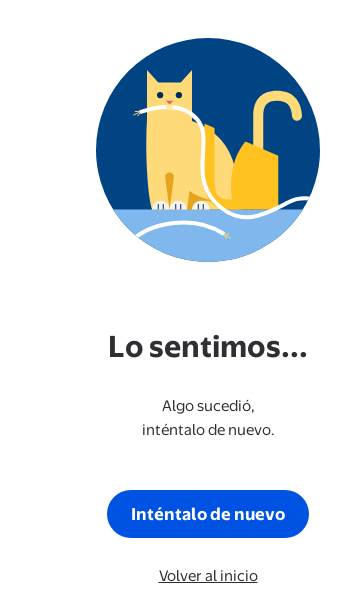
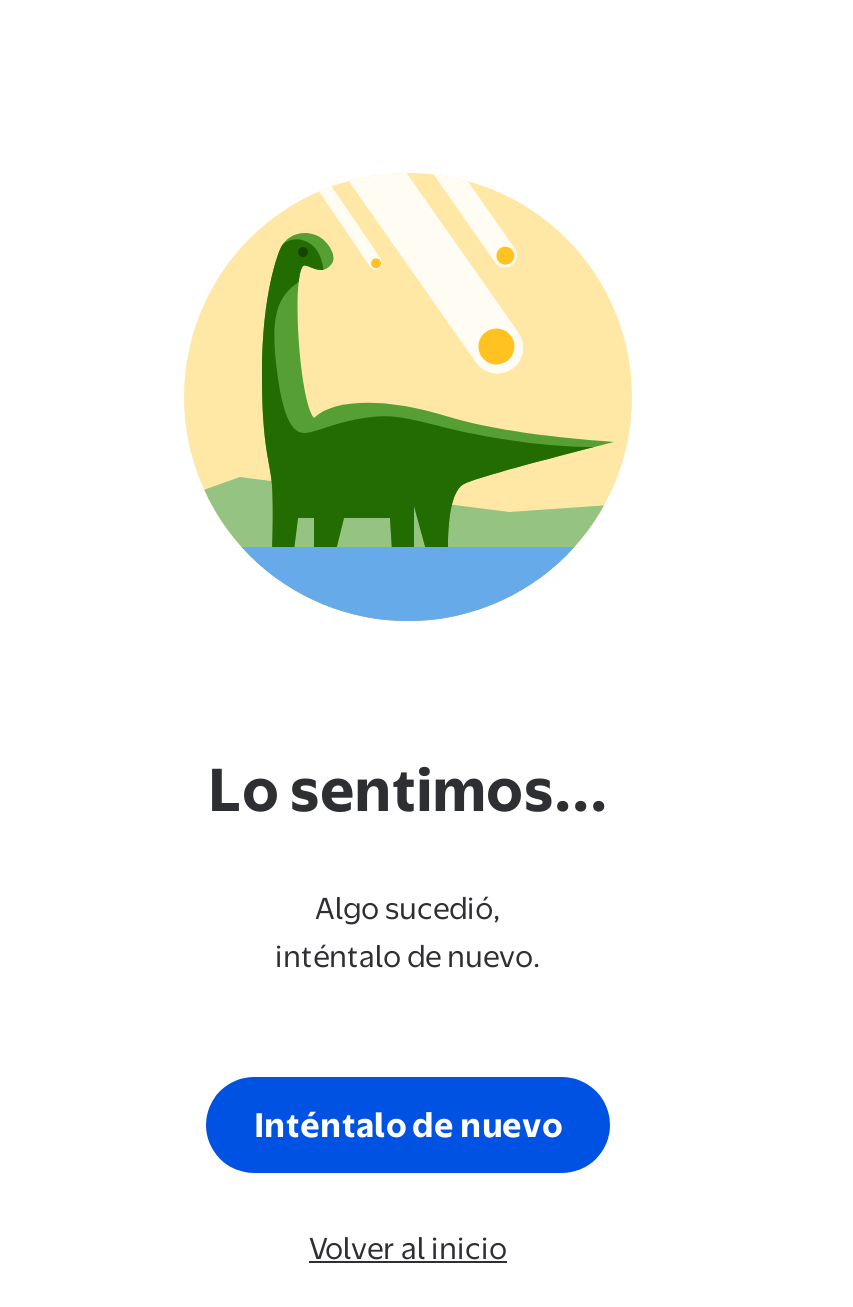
- [image]
+ [image]
